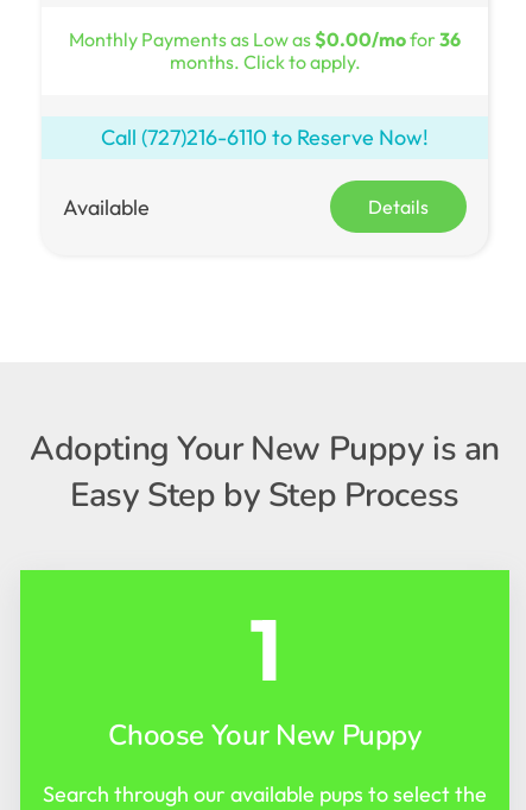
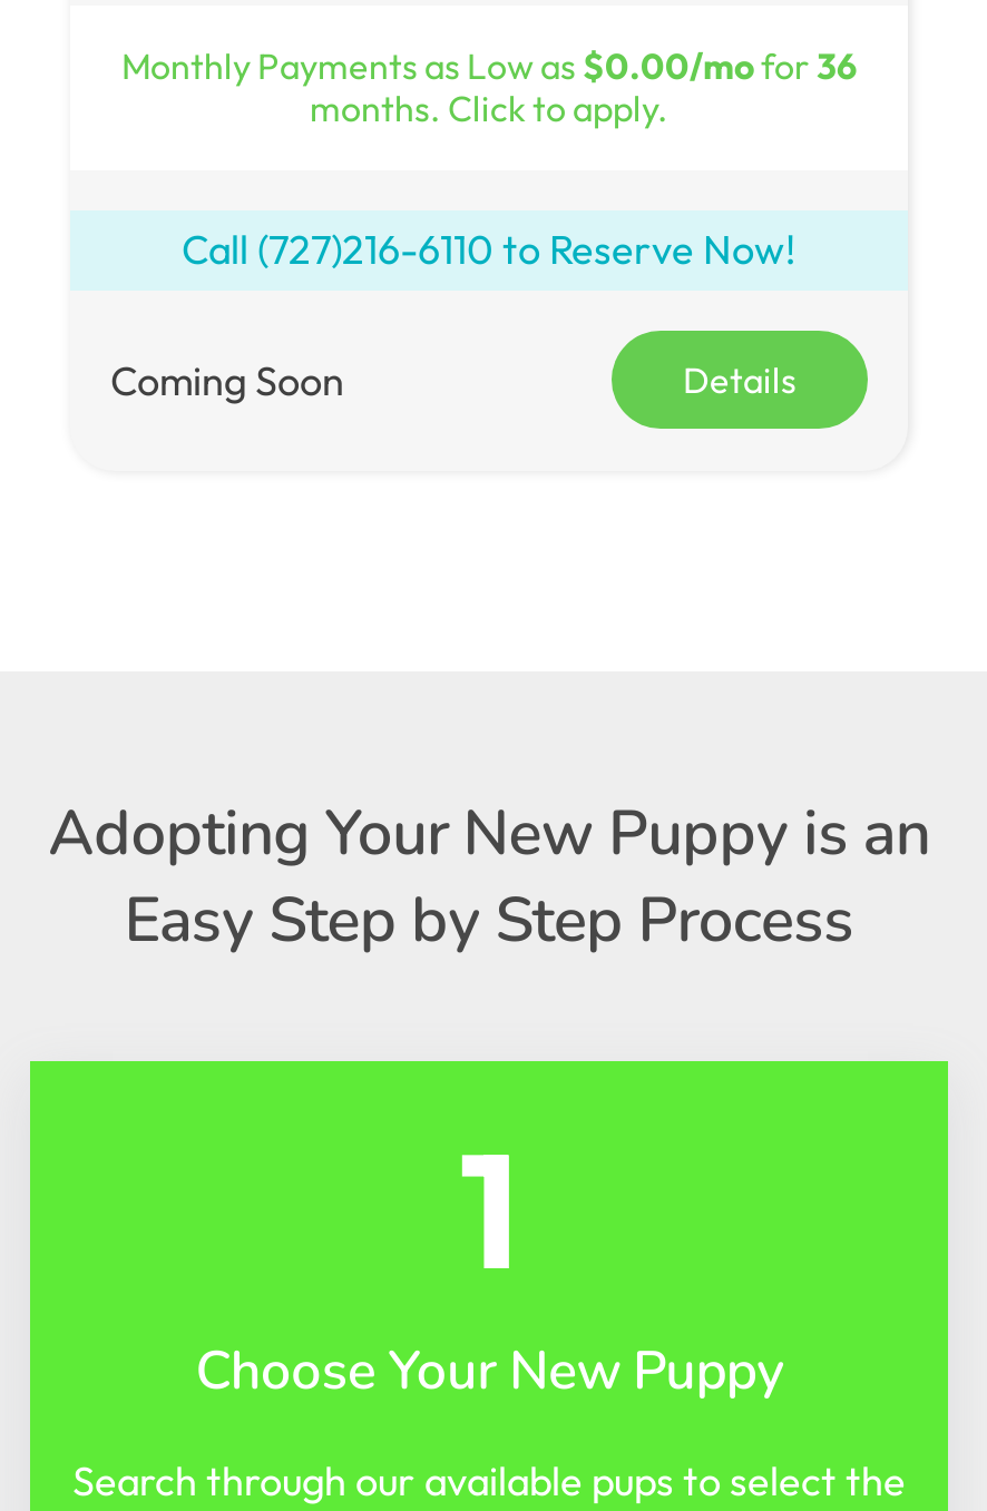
- Available
+ Coming Soon
